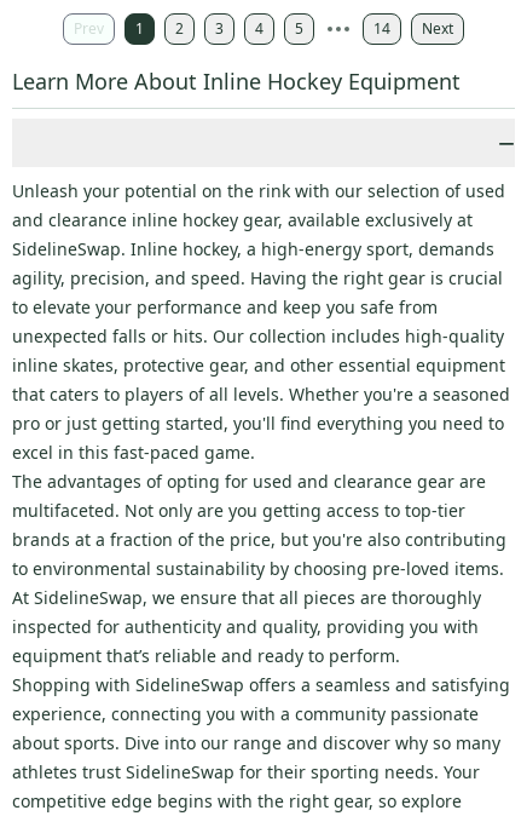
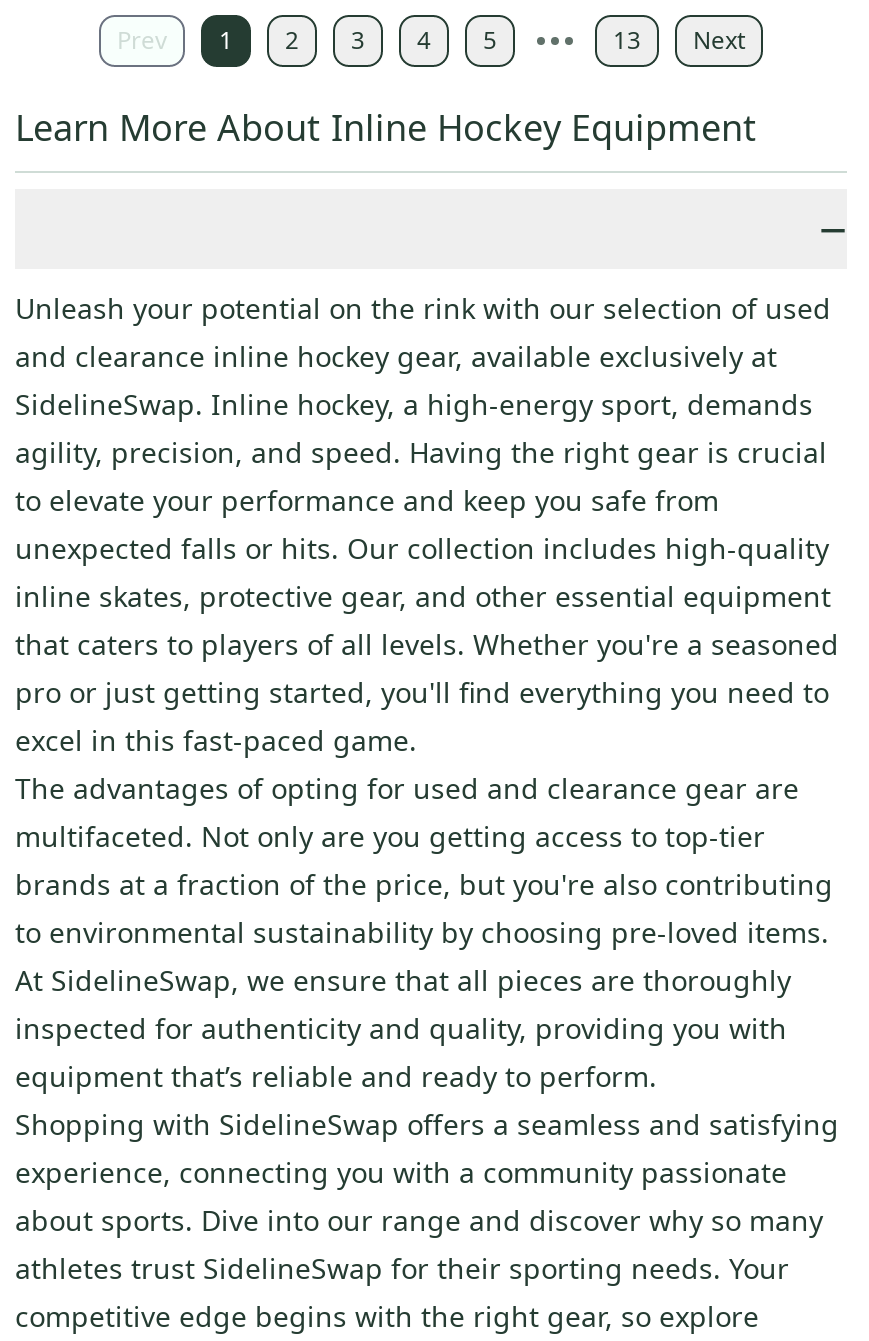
- 14 Next
+ 13 Next
